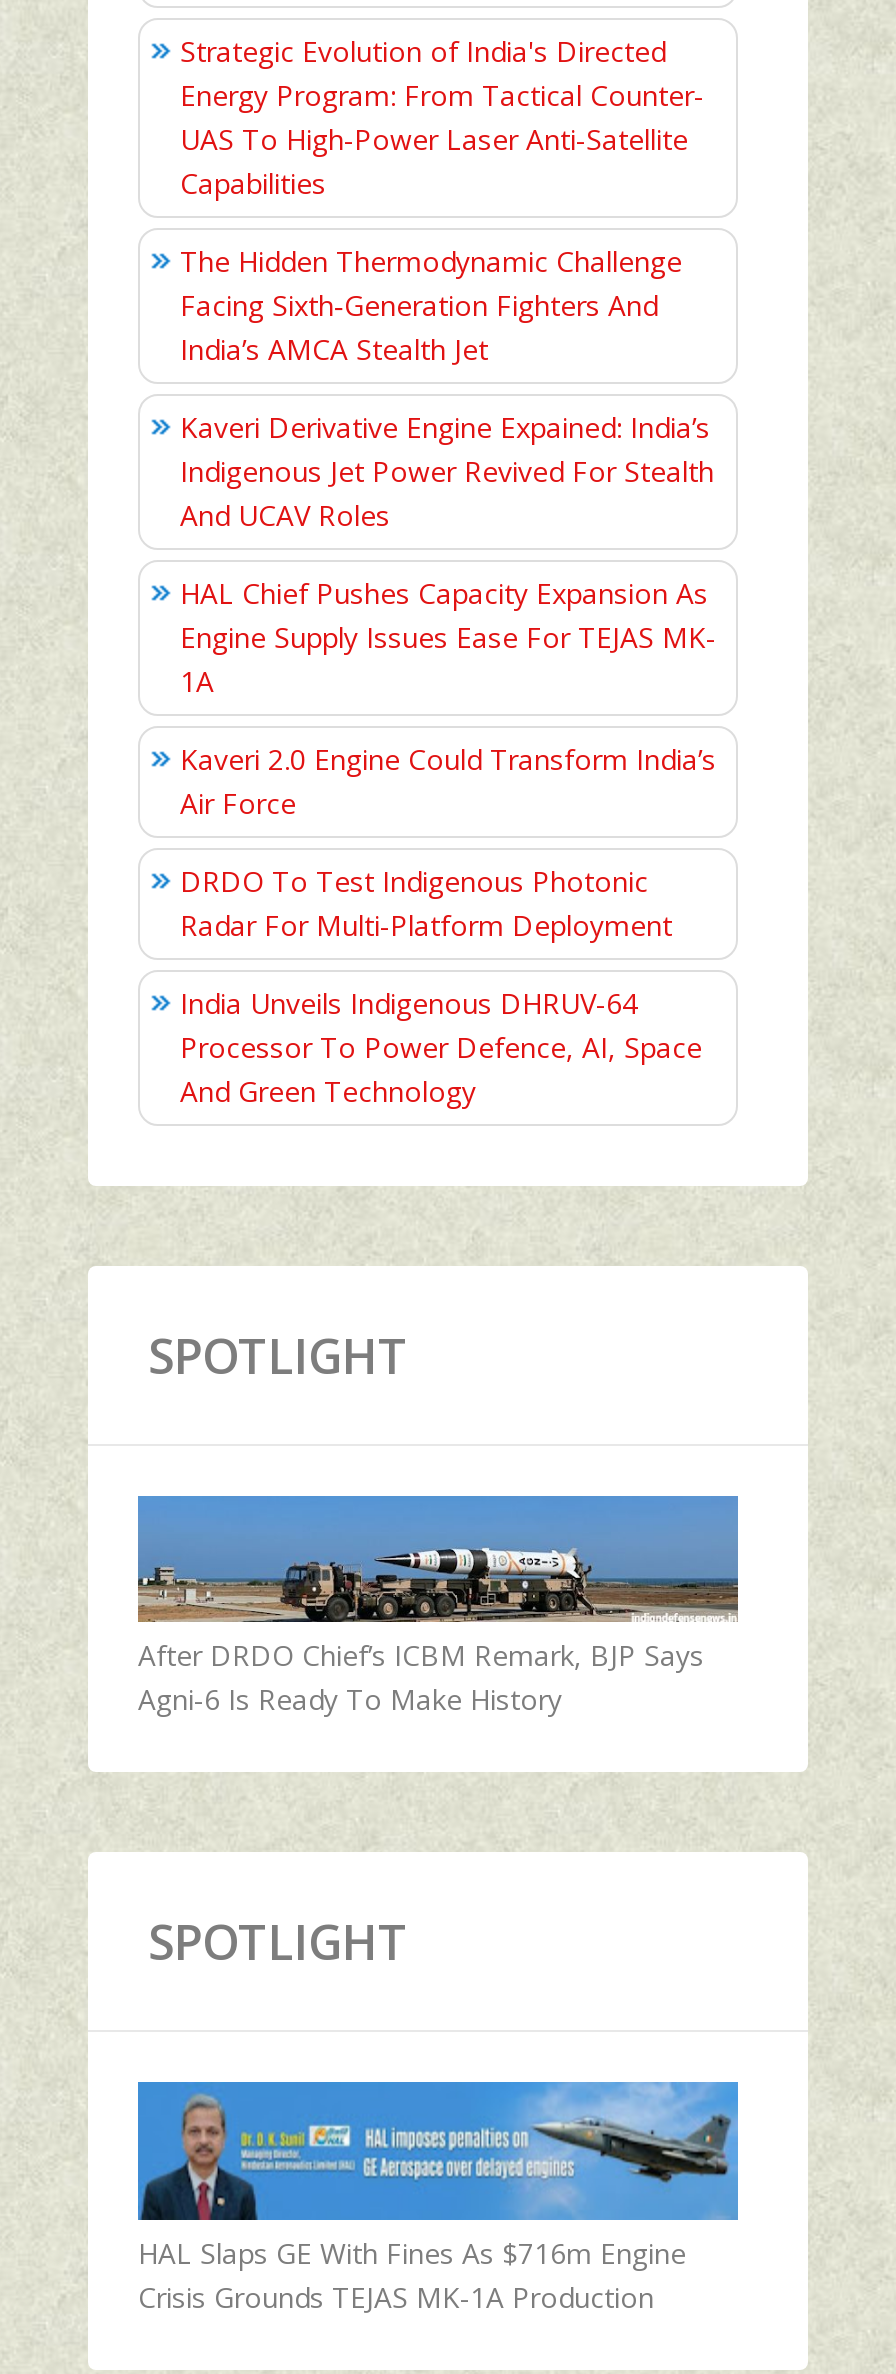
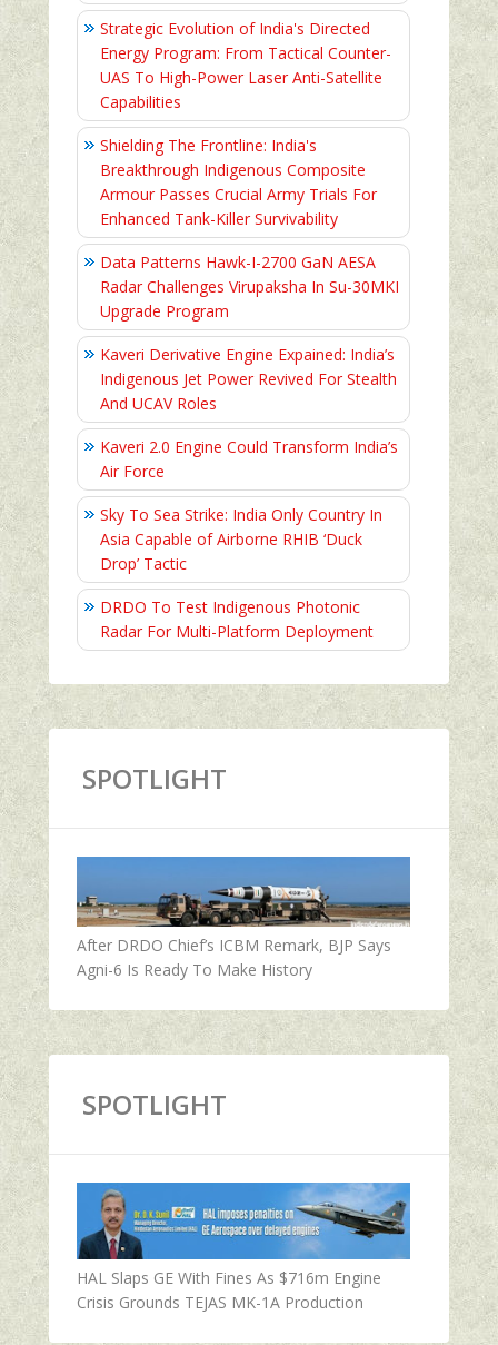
- The Hidden Thermodynamic Challenge
- Facing Sixth‑Generation Fighters And
- India’s AMCA Stealth Jet
+ Shielding The Frontline: India's
+ Breakthrough Indigenous Composite
+ Armour Passes Crucial Army Trials For
+ Enhanced Tank-Killer Survivability
+ Data Patterns Hawk-I-2700 GaN AESA
+ Radar Challenges Virupaksha In Su-30MKI
+ Upgrade Program

moved down: Kaveri Derivative Engine Expained: India’s | Indigenous Jet Power Revived For Stealth | And UCAV Roles

- HAL Chief Pushes Capacity Expansion As
- Engine Supply Issues Ease For TEJAS MK-
- 1A

+ Sky To Sea Strike: India Only Country In
+ Asia Capable of Airborne RHIB ‘Duck
+ Drop’ Tactic

moved down: DRDO To Test Indigenous Photonic | Radar For Multi-Platform Deployment

- India Unveils Indigenous DHRUV-64
- Processor To Power Defence, AI, Space
- And Green Technology
